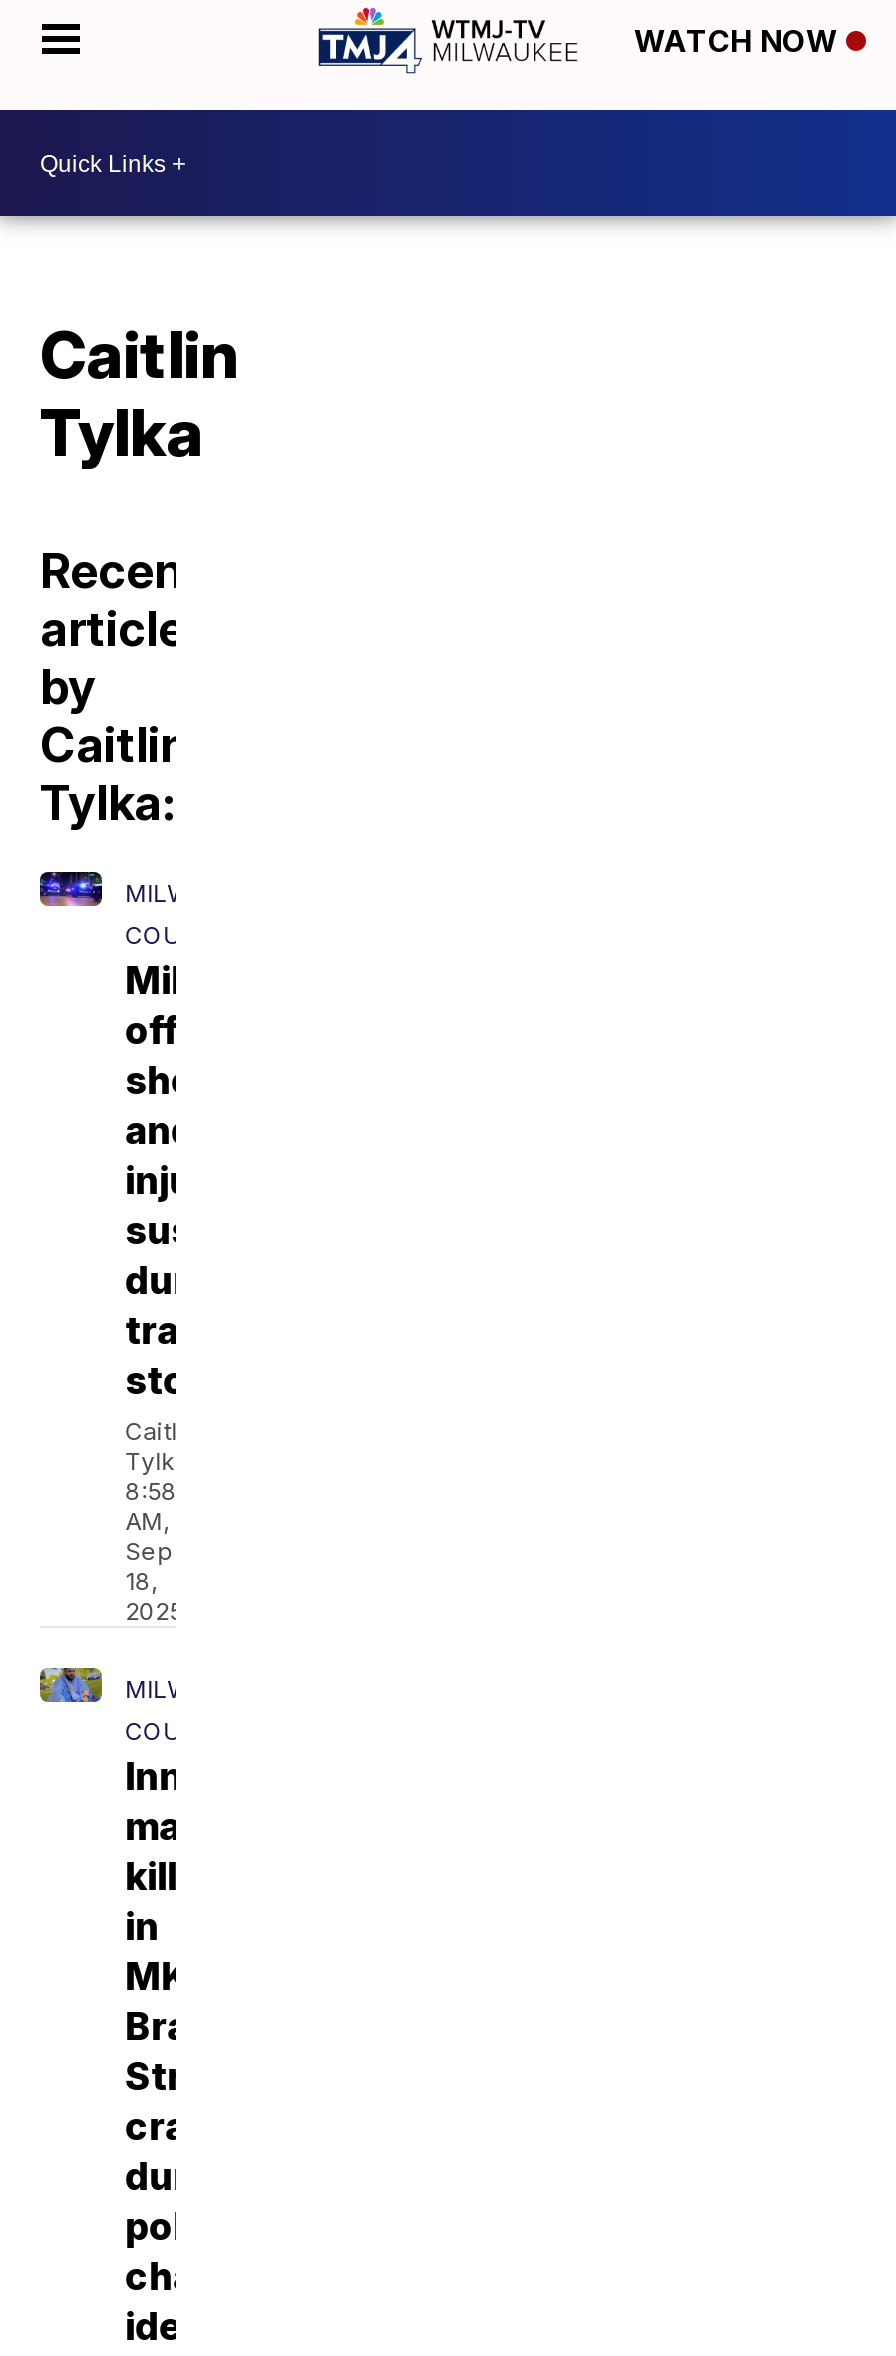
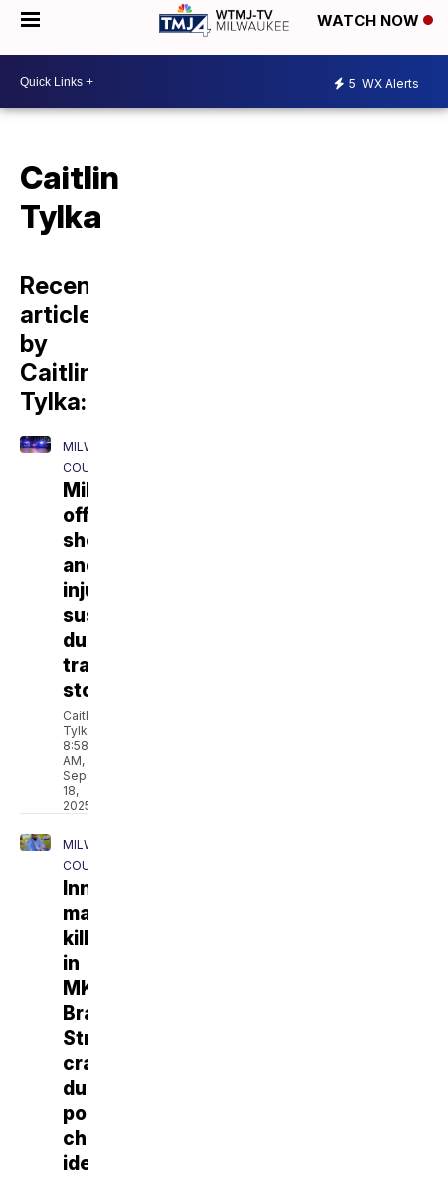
+ 5 WX Alerts
